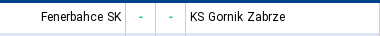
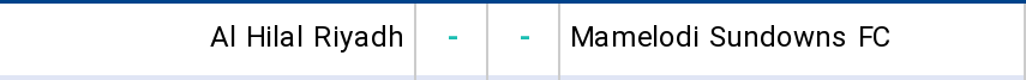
- Fenerbahce SK
+ Al Hilal Riyadh

- KS Gornik Zabrze
+ Mamelodi Sundowns FC
